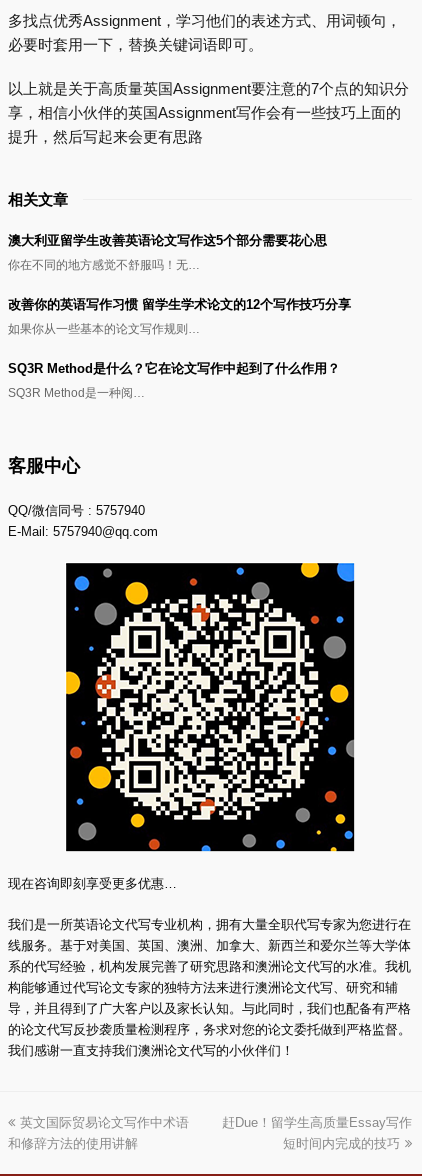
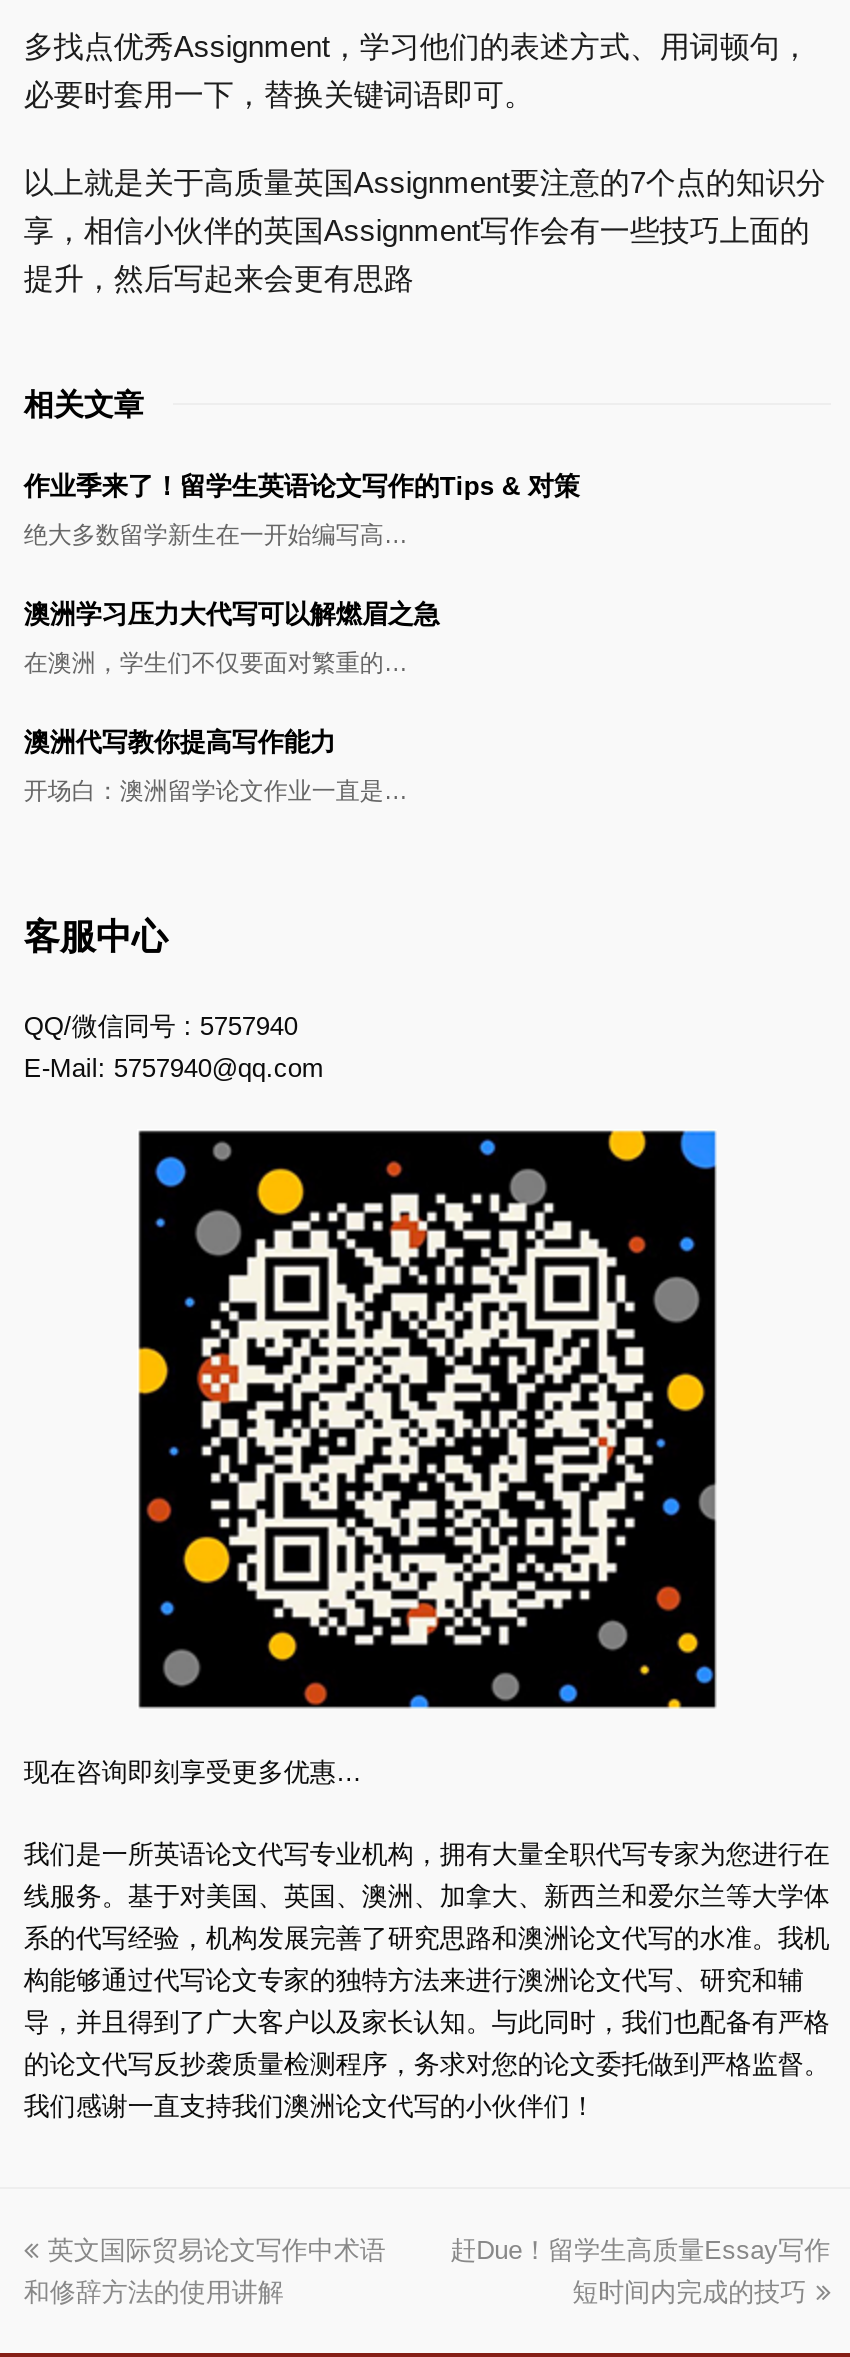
- 澳大利亚留学生改善英语论文写作这5个部分需要花心思
+ 作业季来了！留学生英语论文写作的Tips & 对策

- 你在不同的地方感觉不舒服吗！无…
+ 绝大多数留学新生在一开始编写高…

- 改善你的英语写作习惯 留学生学术论文的12个写作技巧分享
+ 澳洲学习压力大代写可以解燃眉之急

- 如果你从一些基本的论文写作规则…
+ 在澳洲，学生们不仅要面对繁重的…

- SQ3R Method是什么？它在论文写作中起到了什么作用？
+ 澳洲代写教你提高写作能力

- SQ3R Method是一种阅…
+ 开场白：澳洲留学论文作业一直是…
